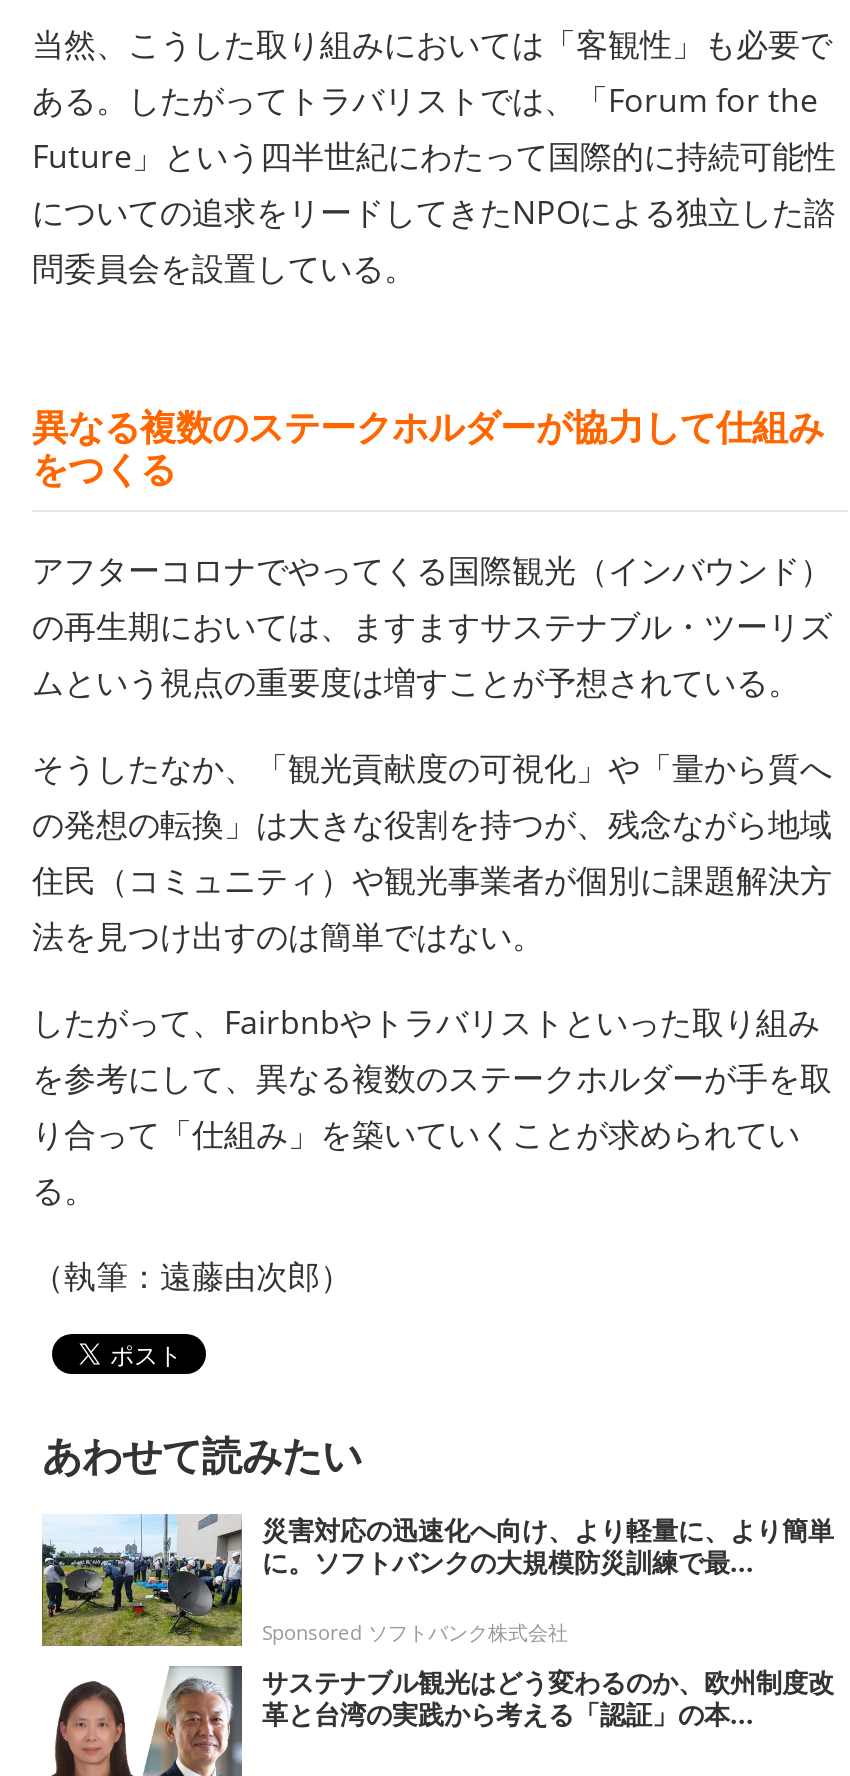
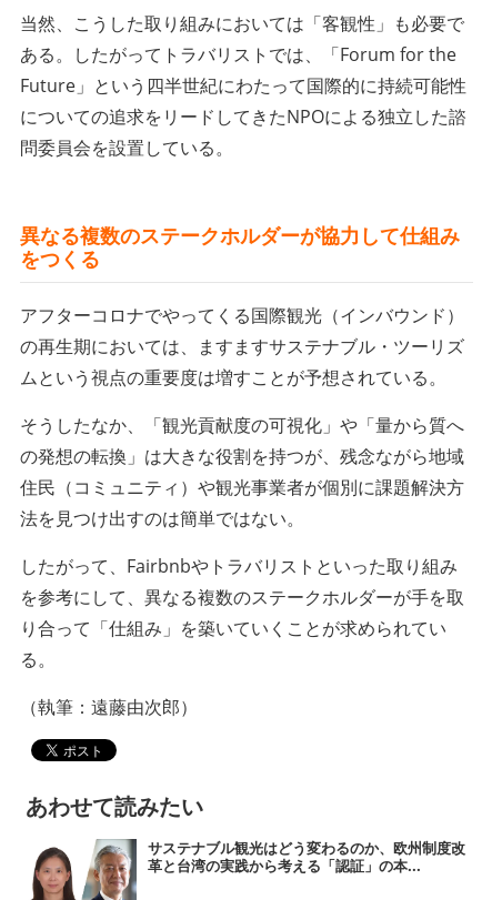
- [image]
- 災害対応の迅速化へ向け、より軽量に、より簡単
- に。ソフトバンクの大規模防災訓練で最...
- Sponsored ソフトバンク株式会社
